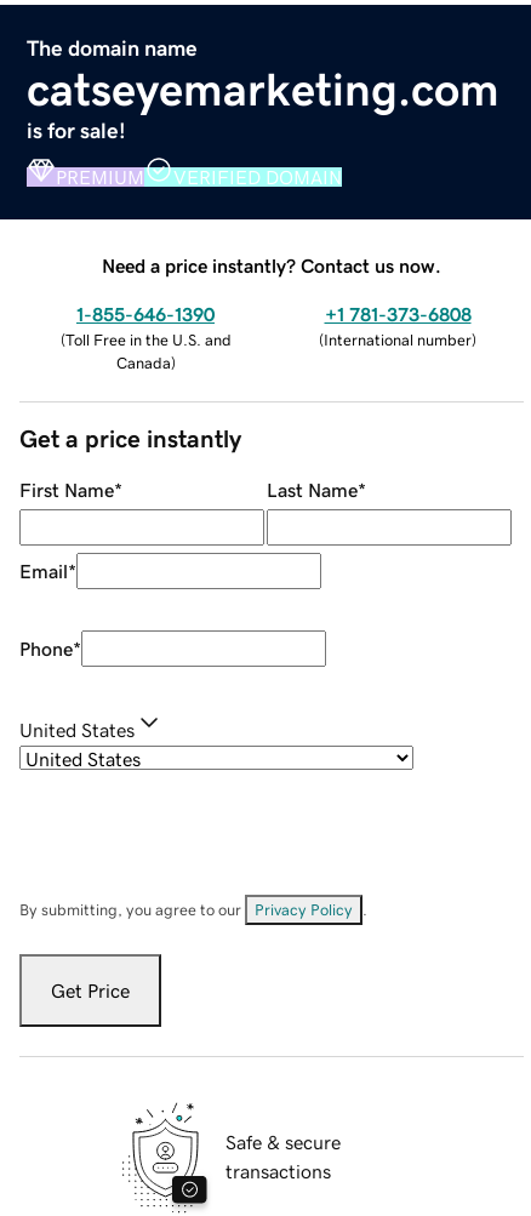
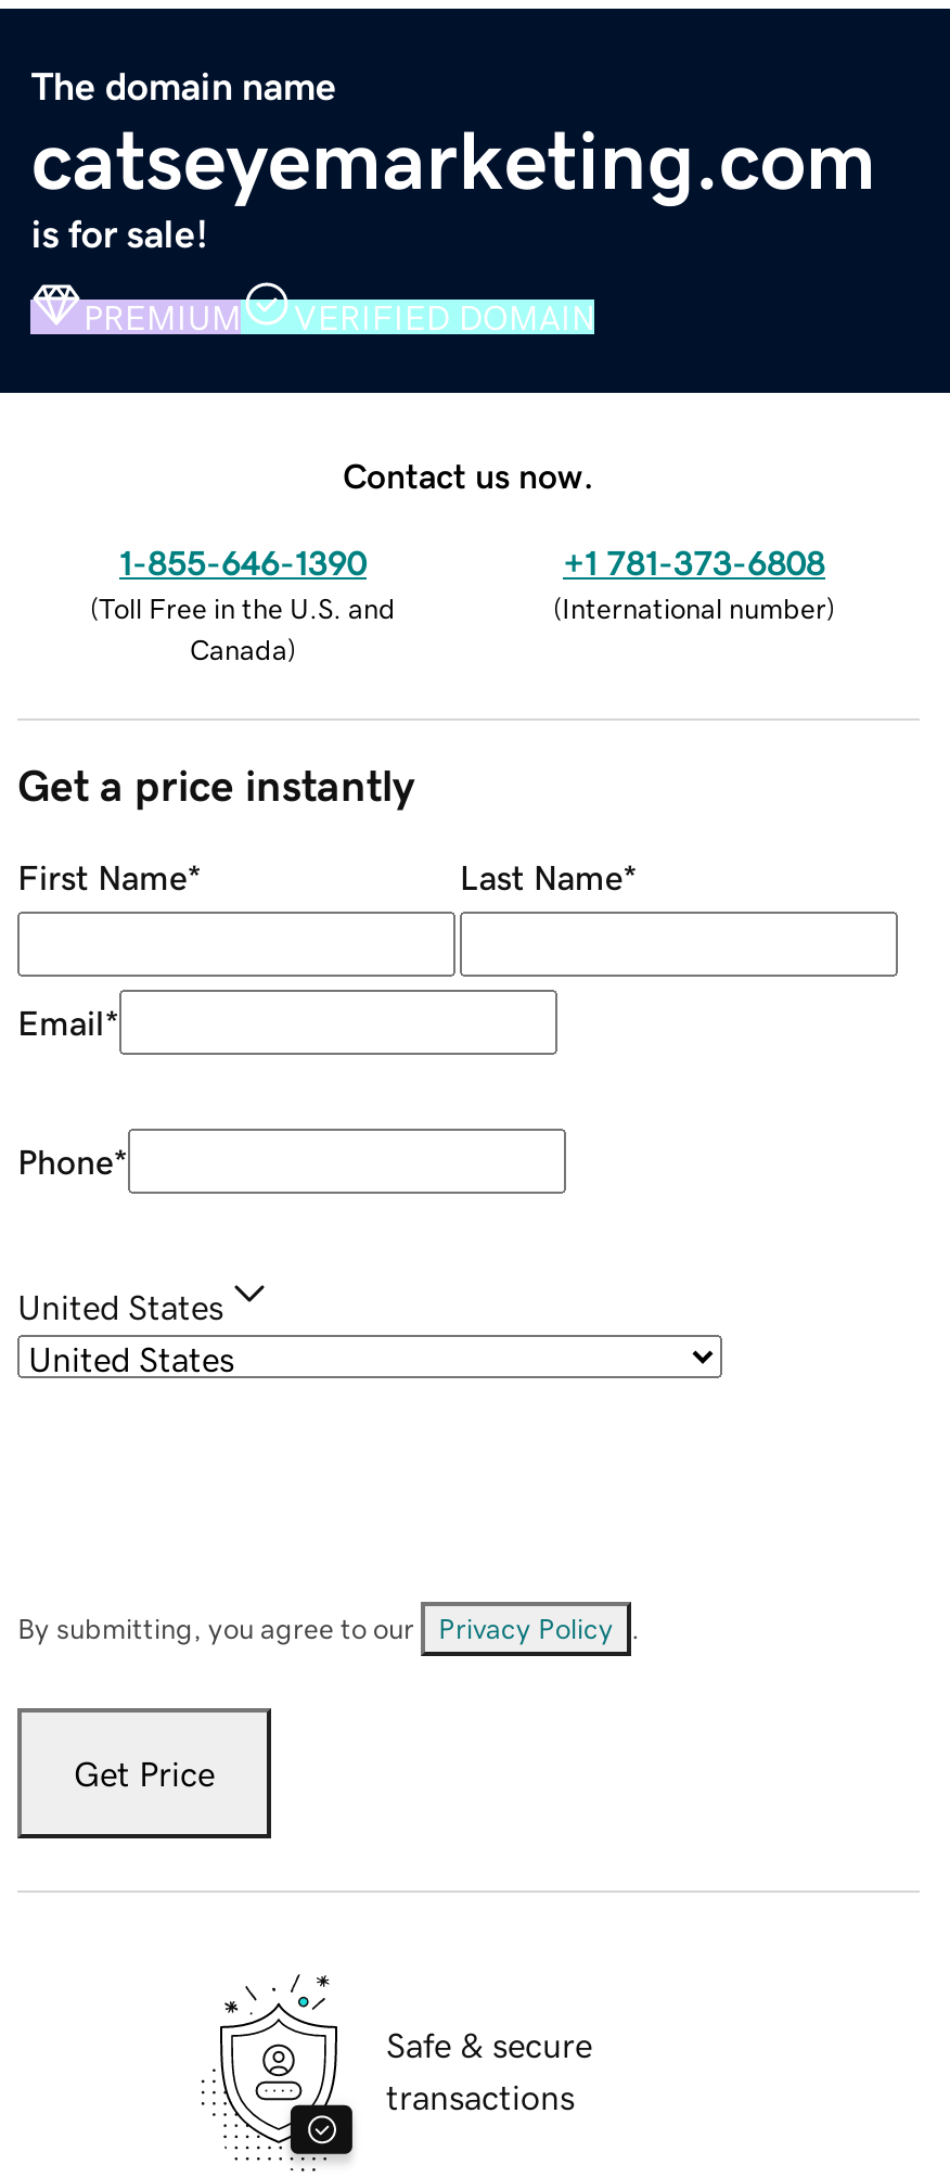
- Need a price instantly? Contact us now.
+ Contact us now.
